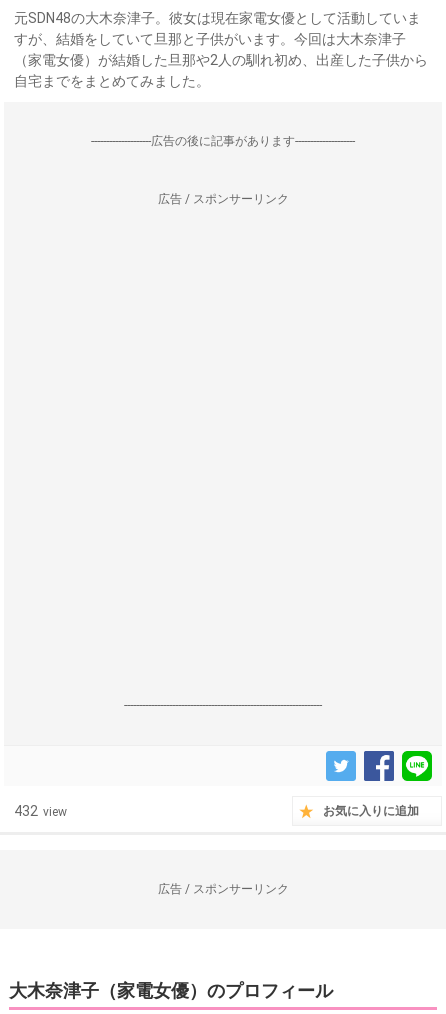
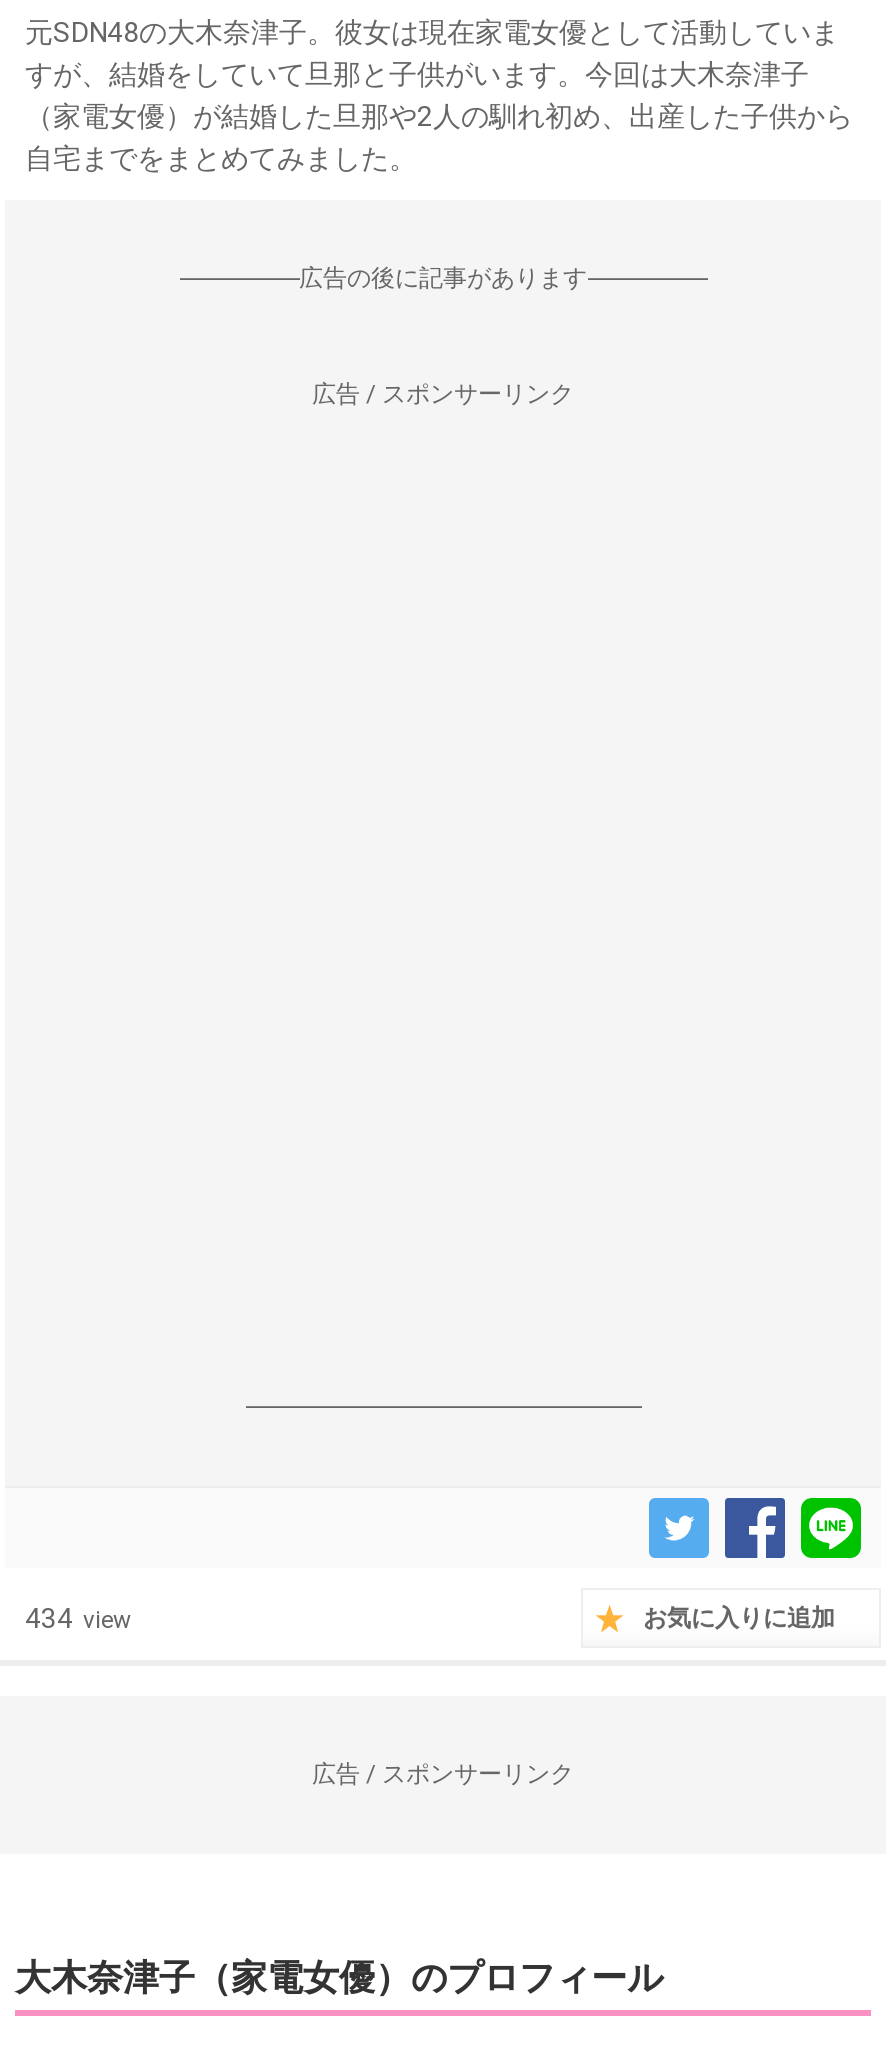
- 432 view
+ 434 view
